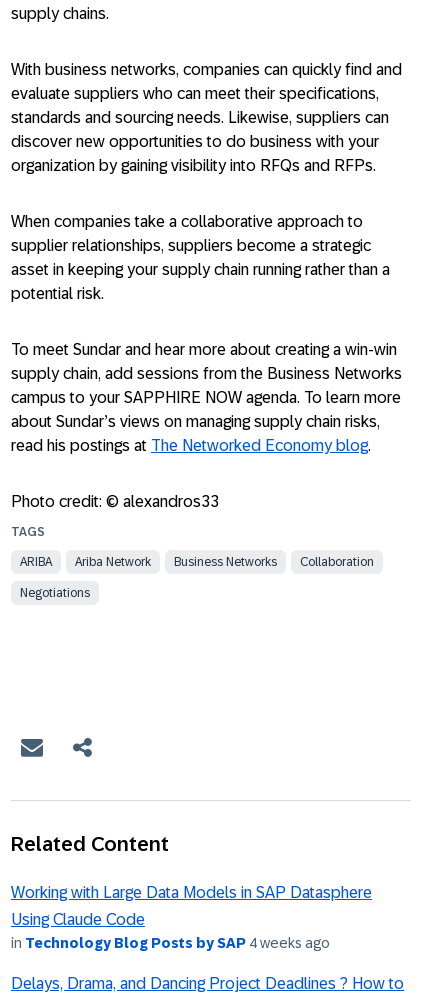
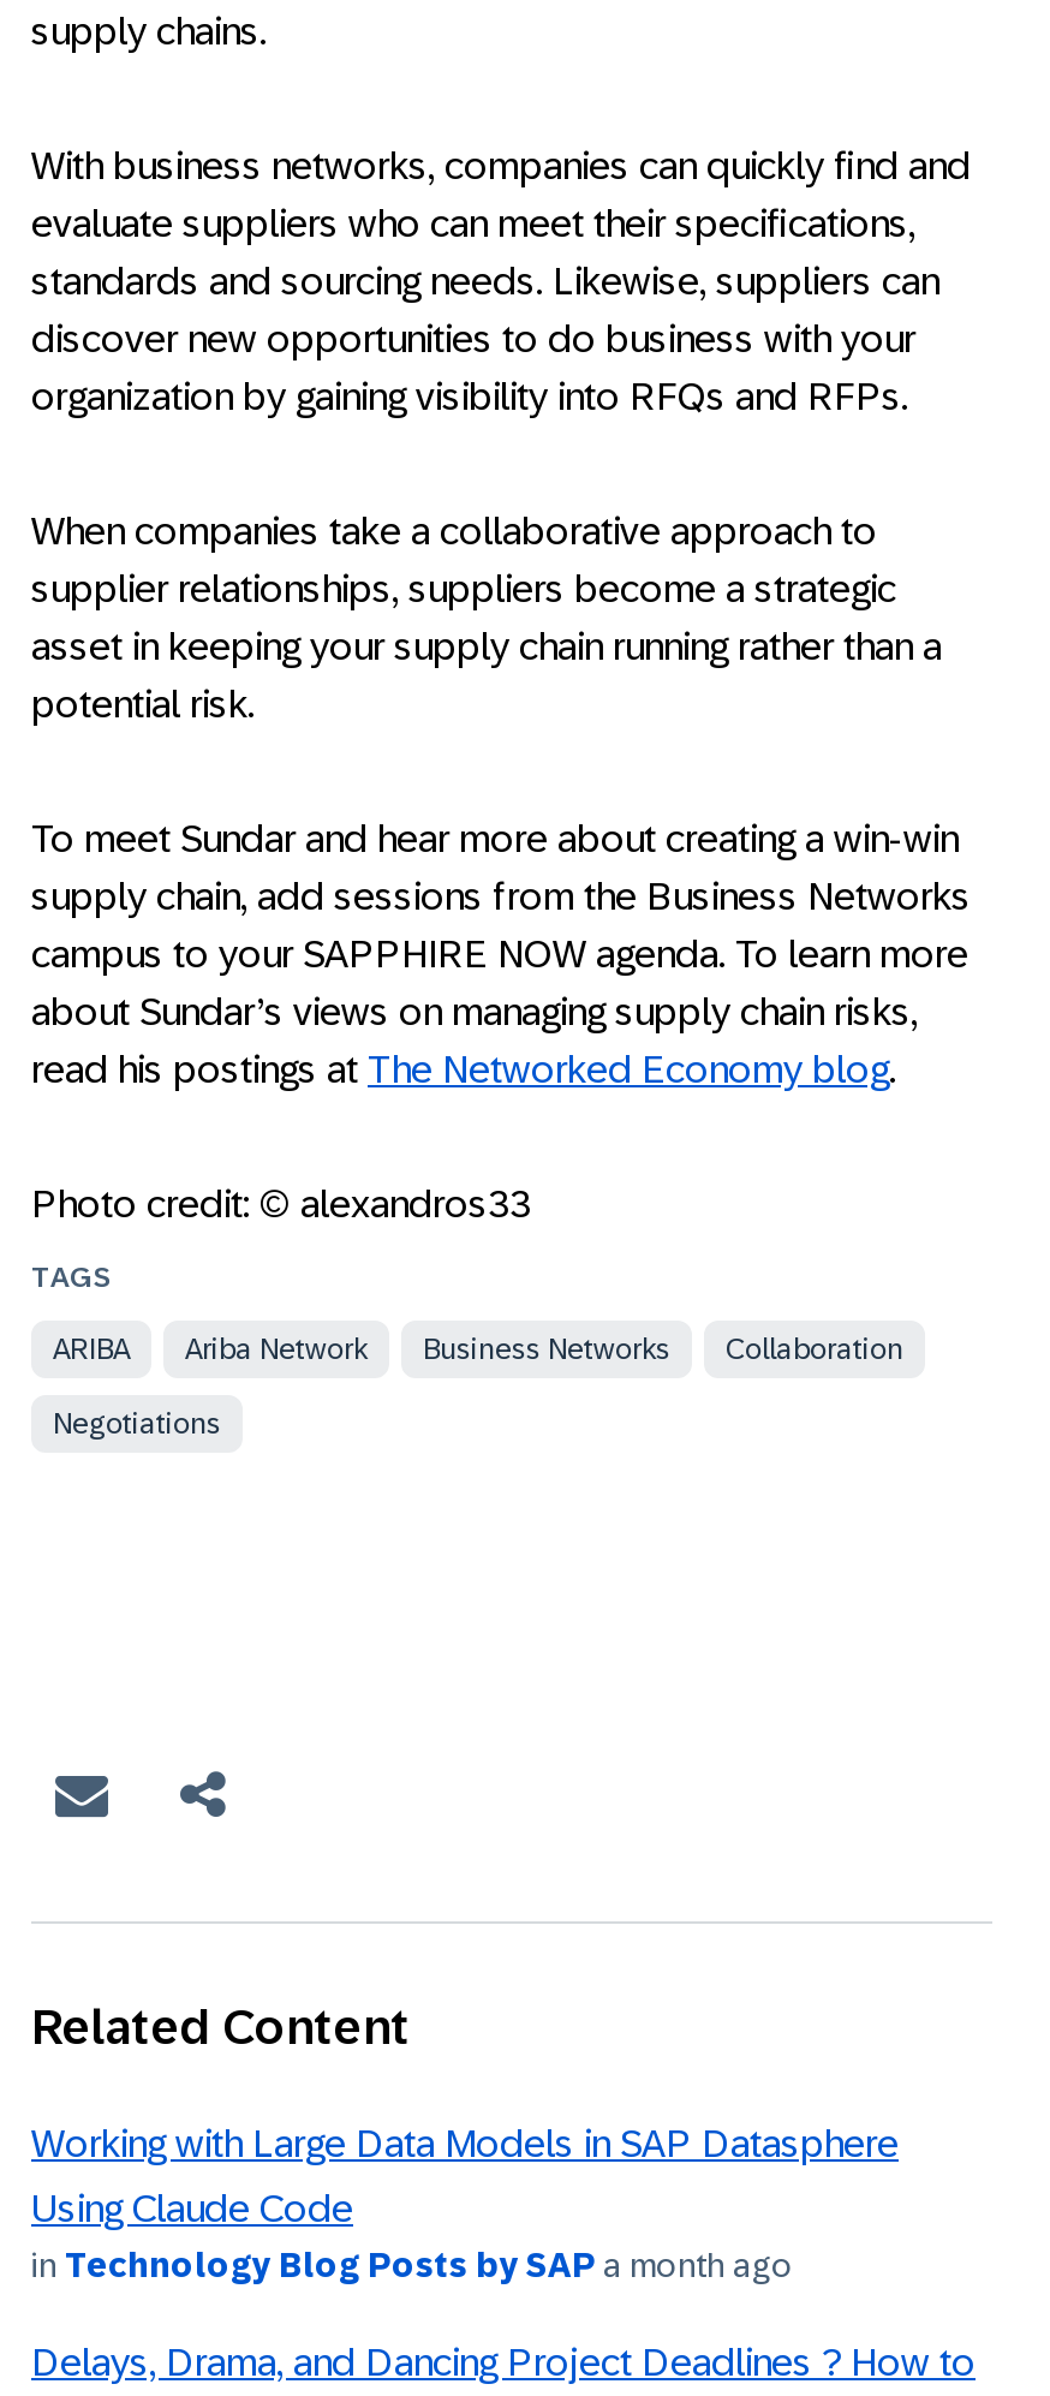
- in Technology Blog Posts by SAP 4 weeks ago
+ in Technology Blog Posts by SAP a month ago
